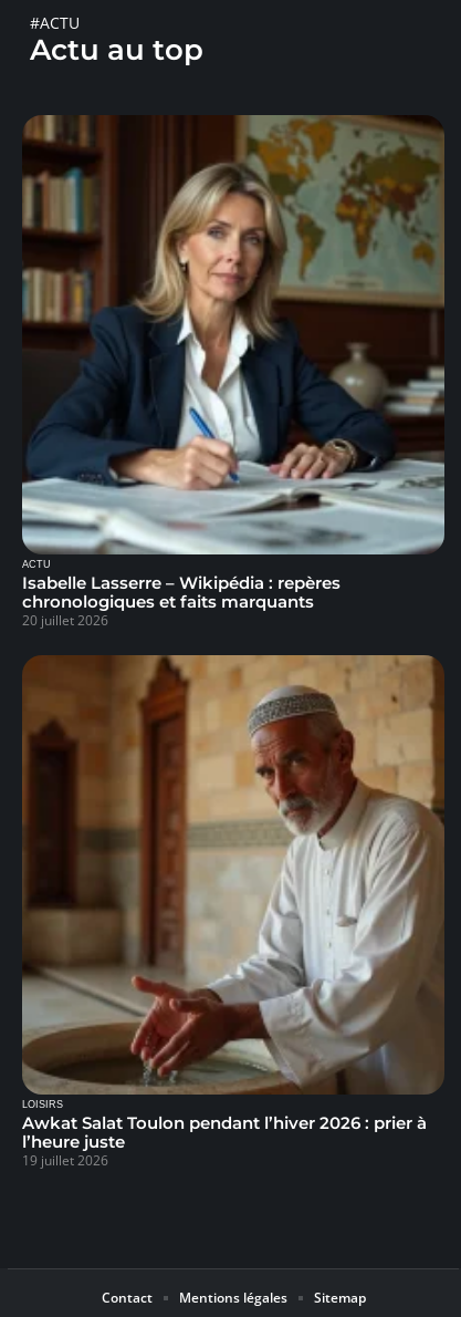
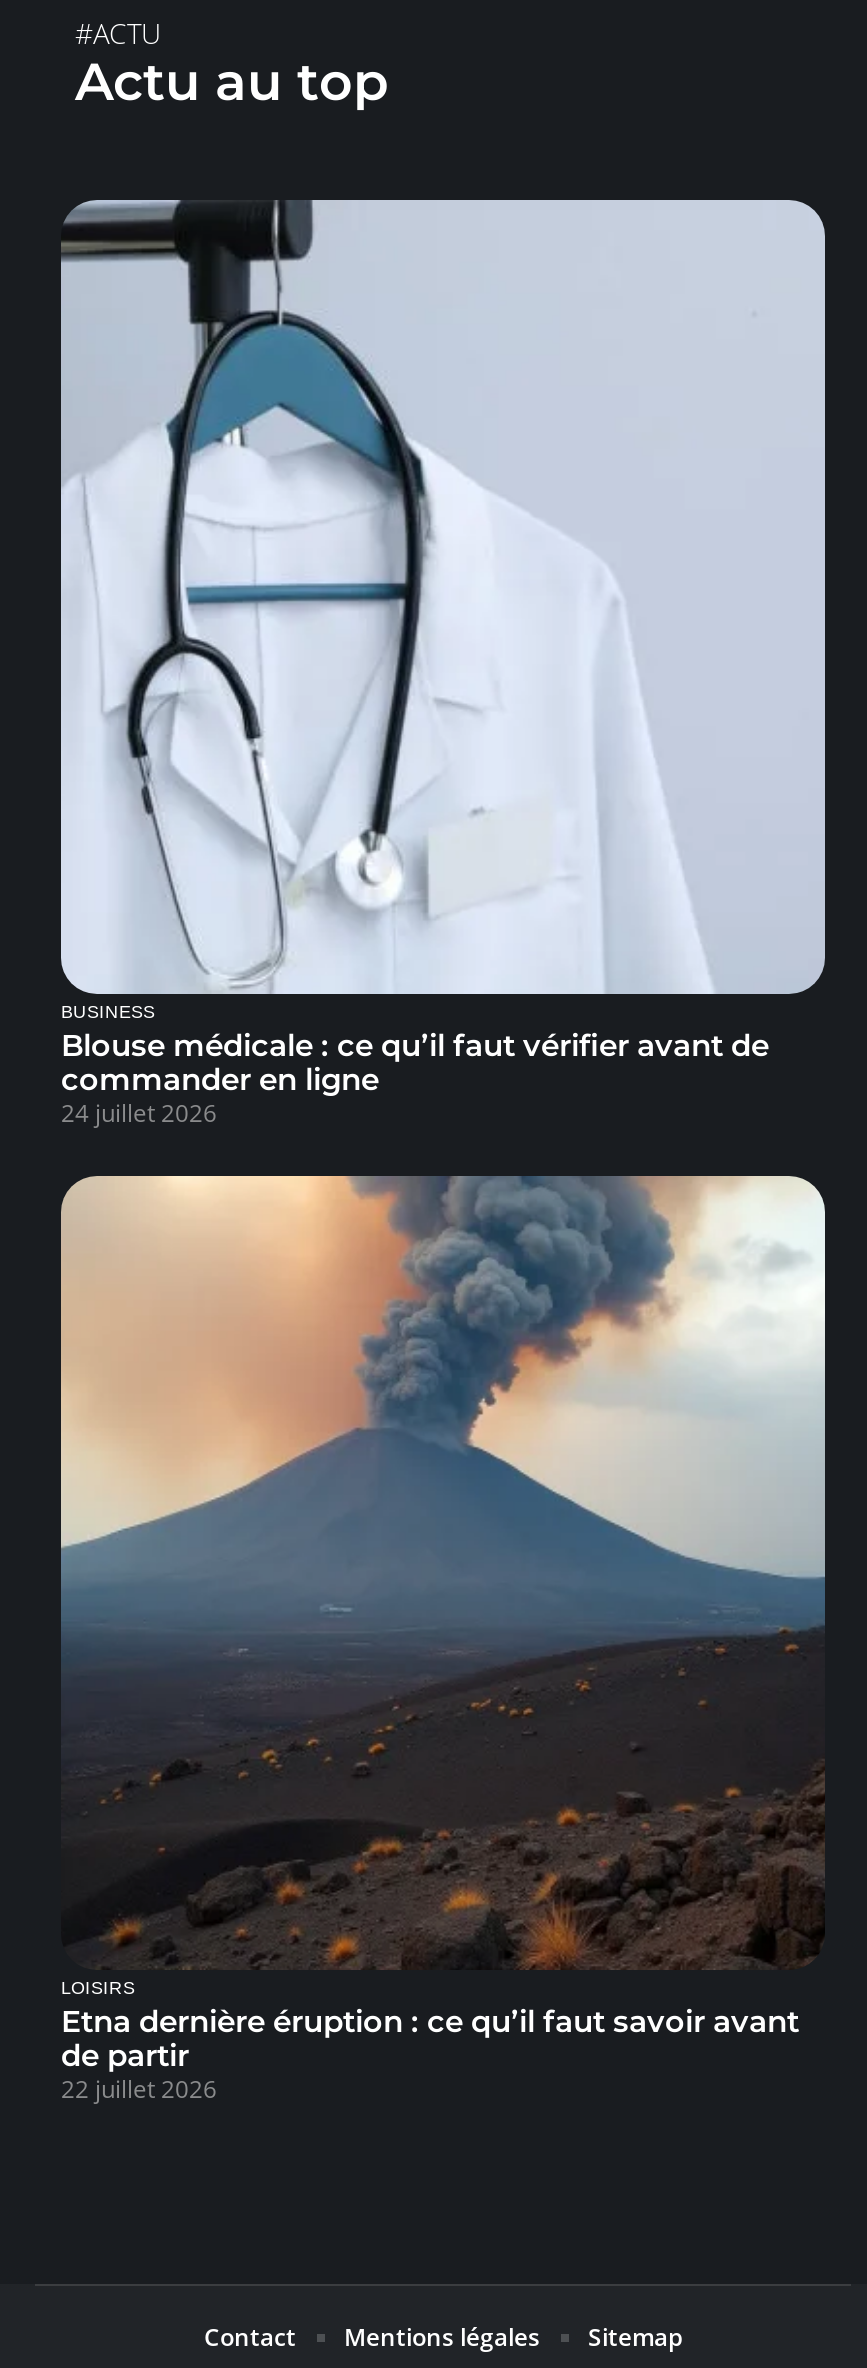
- [image]
- ACTU
- Isabelle Lasserre – Wikipédia : repères
- chronologiques et faits marquants
- 20 juillet 2026
+ [image]
+ BUSINESS
+ Blouse médicale : ce qu’il faut vérifier avant de
+ commander en ligne
+ 24 juillet 2026

- [image]
- Awkat Salat Toulon pendant l’hiver 2026 : prier à
- l’heure juste
- 19 juillet 2026
+ [image]
+ Etna dernière éruption : ce qu’il faut savoir avant
+ de partir
+ 22 juillet 2026
